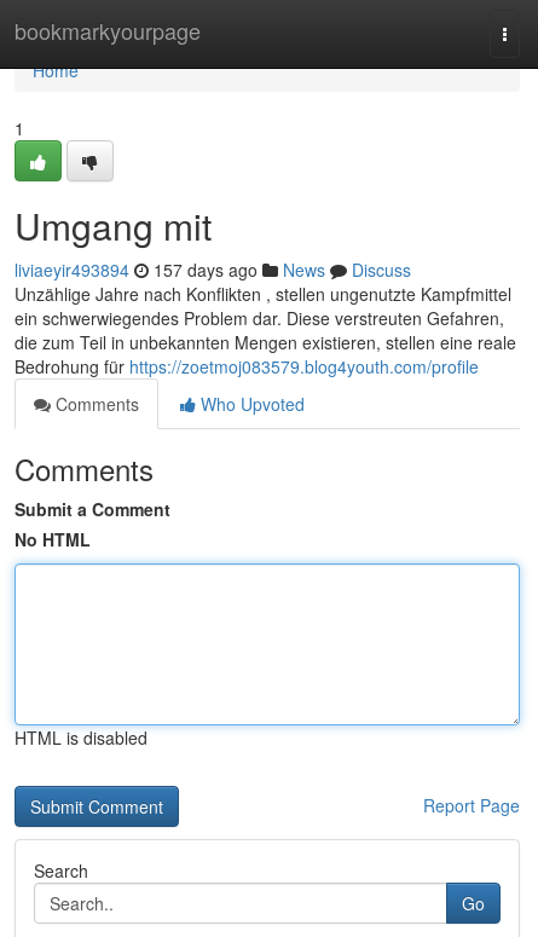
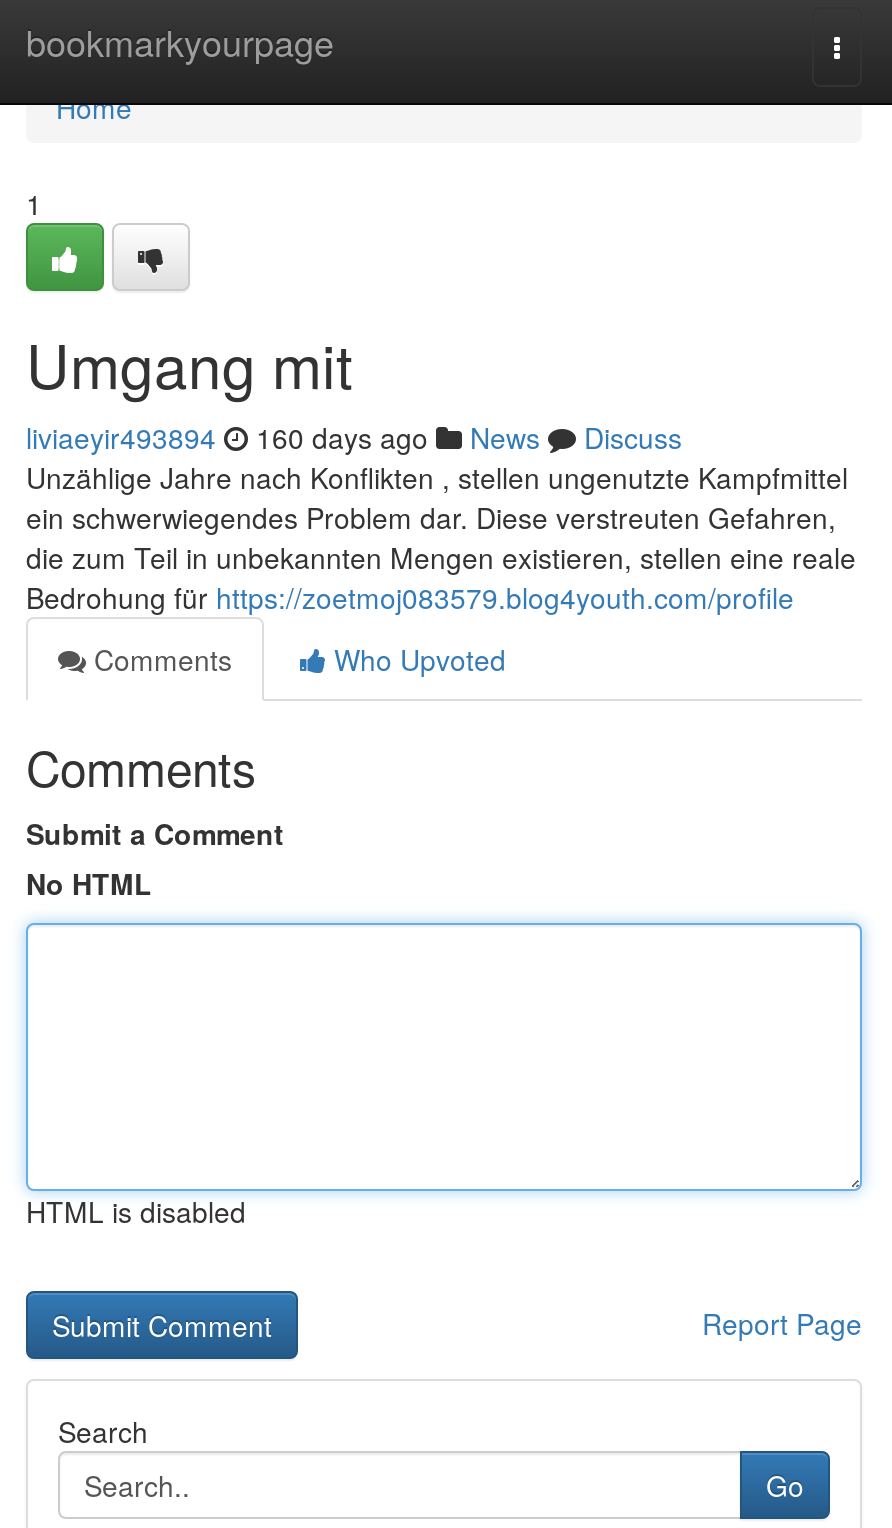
- liviaeyir493894 157 days ago News Discuss
+ liviaeyir493894 160 days ago News Discuss
